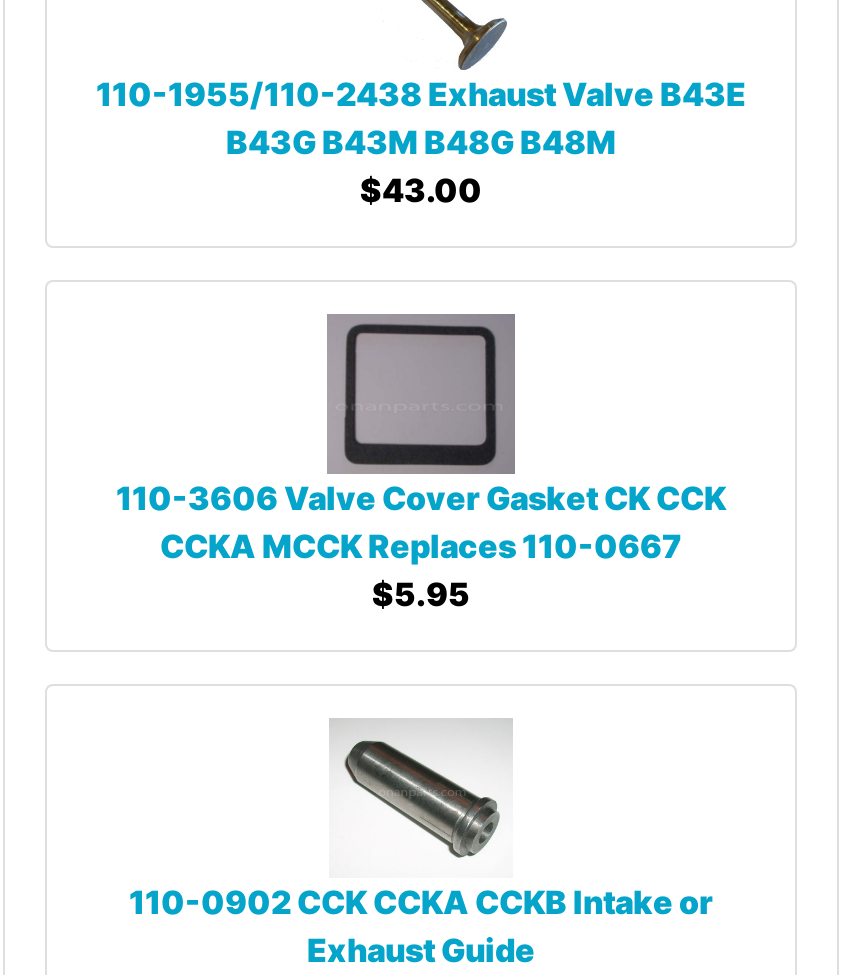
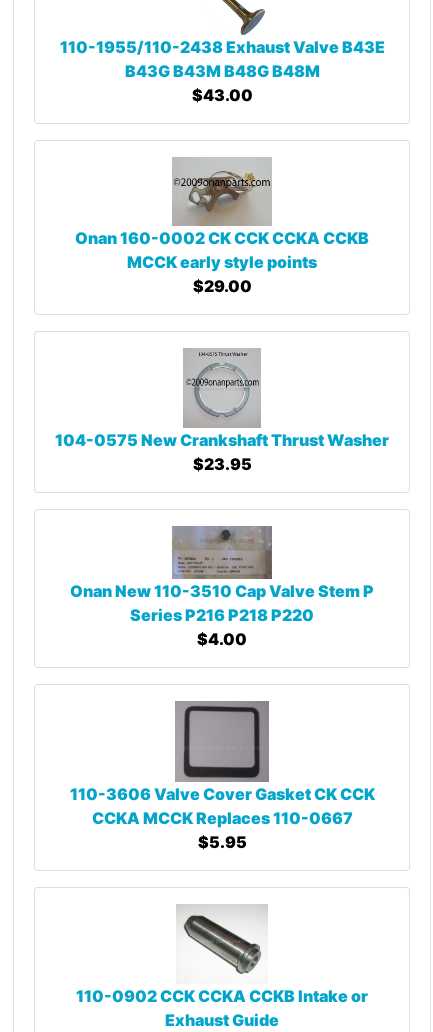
+ [image]
+ 104-0575 New Crankshaft Thrust Washer
+ $23.95

+ [image]
+ Onan New 110-3510 Cap Valve Stem P
+ Series P216 P218 P220
+ $4.00

+ [image]
+ Onan 160-0002 CK CCK CCKA CCKB
+ MCCK early style points
+ $29.00
